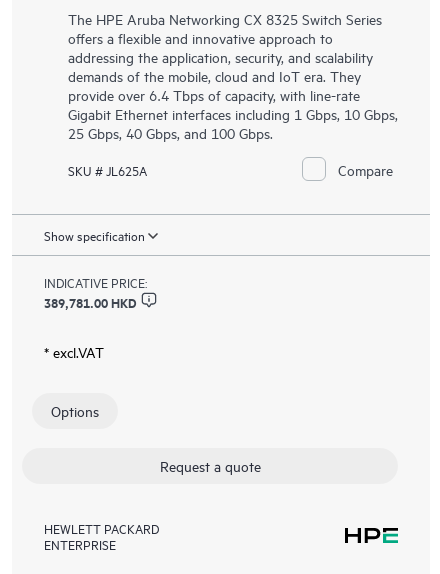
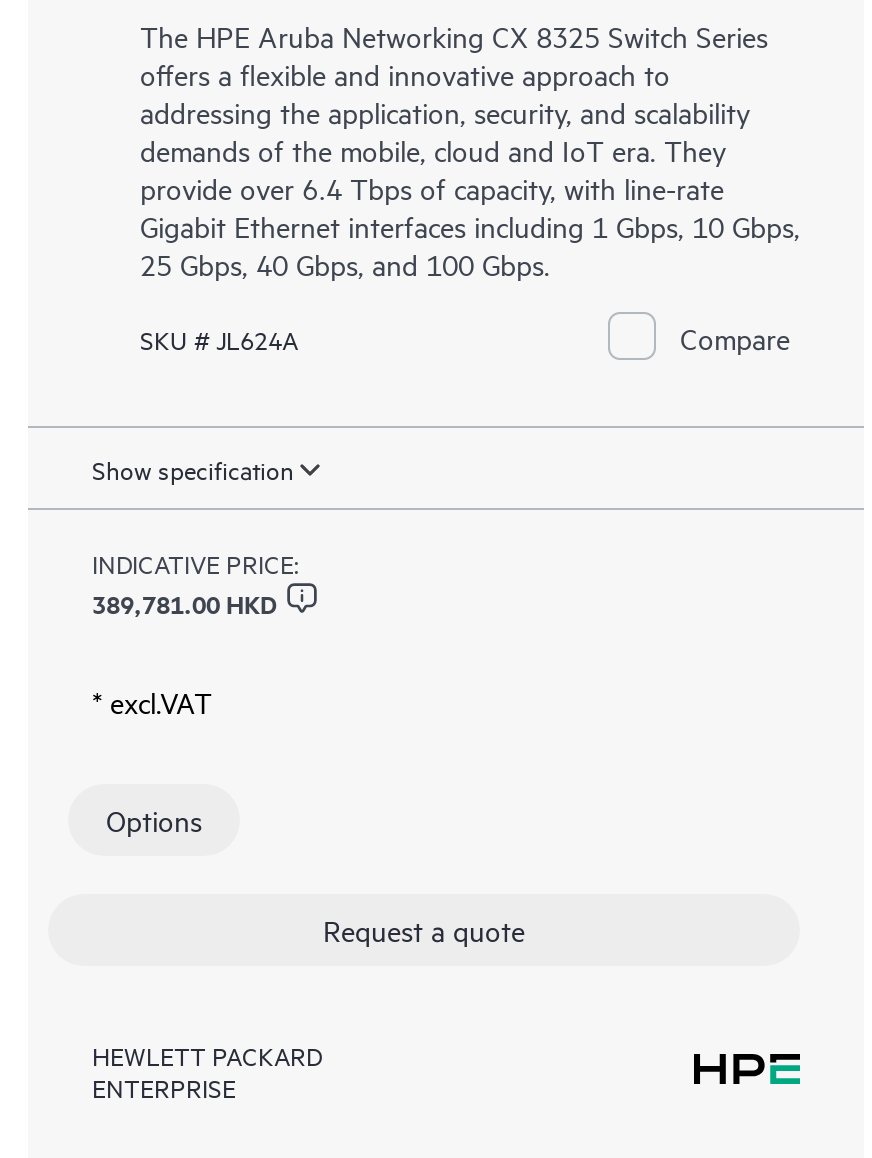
- SKU # JL625A
+ SKU # JL624A
